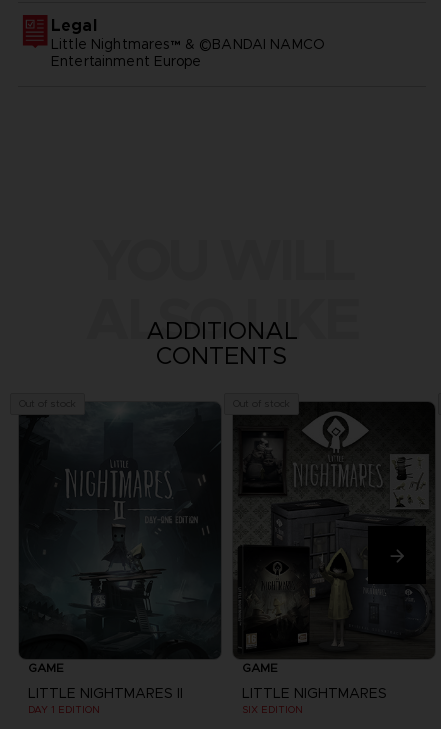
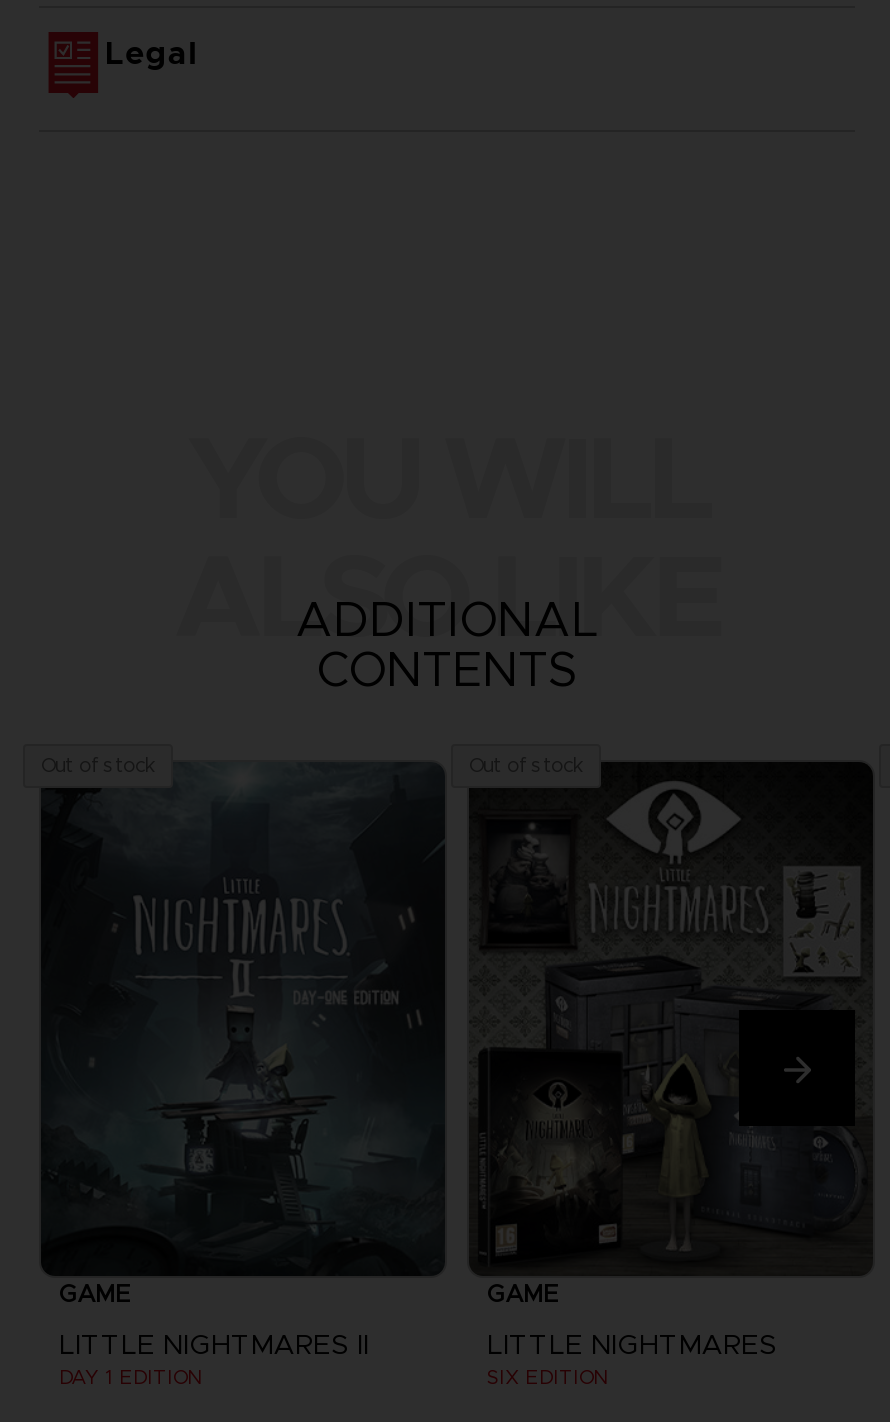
- Little Nightmares™ & ©BANDAI NAMCO
- Entertainment Europe
